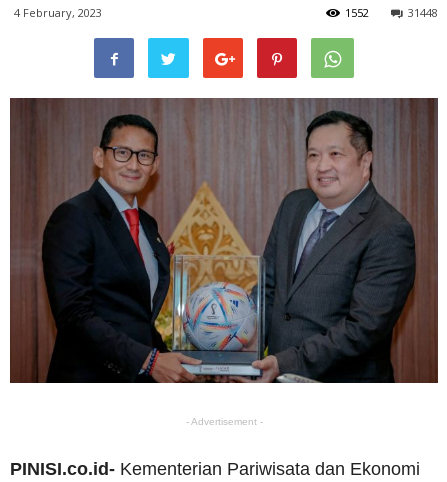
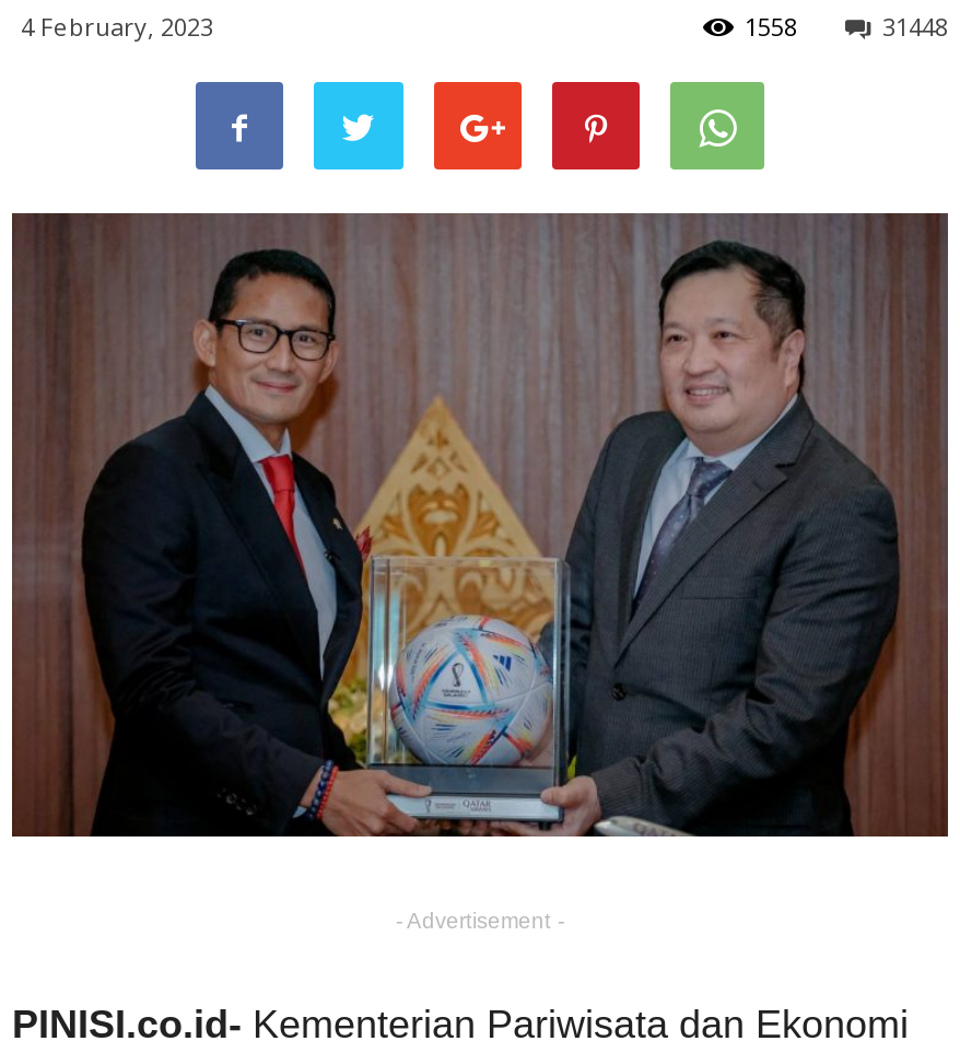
- 1552
+ 1558
